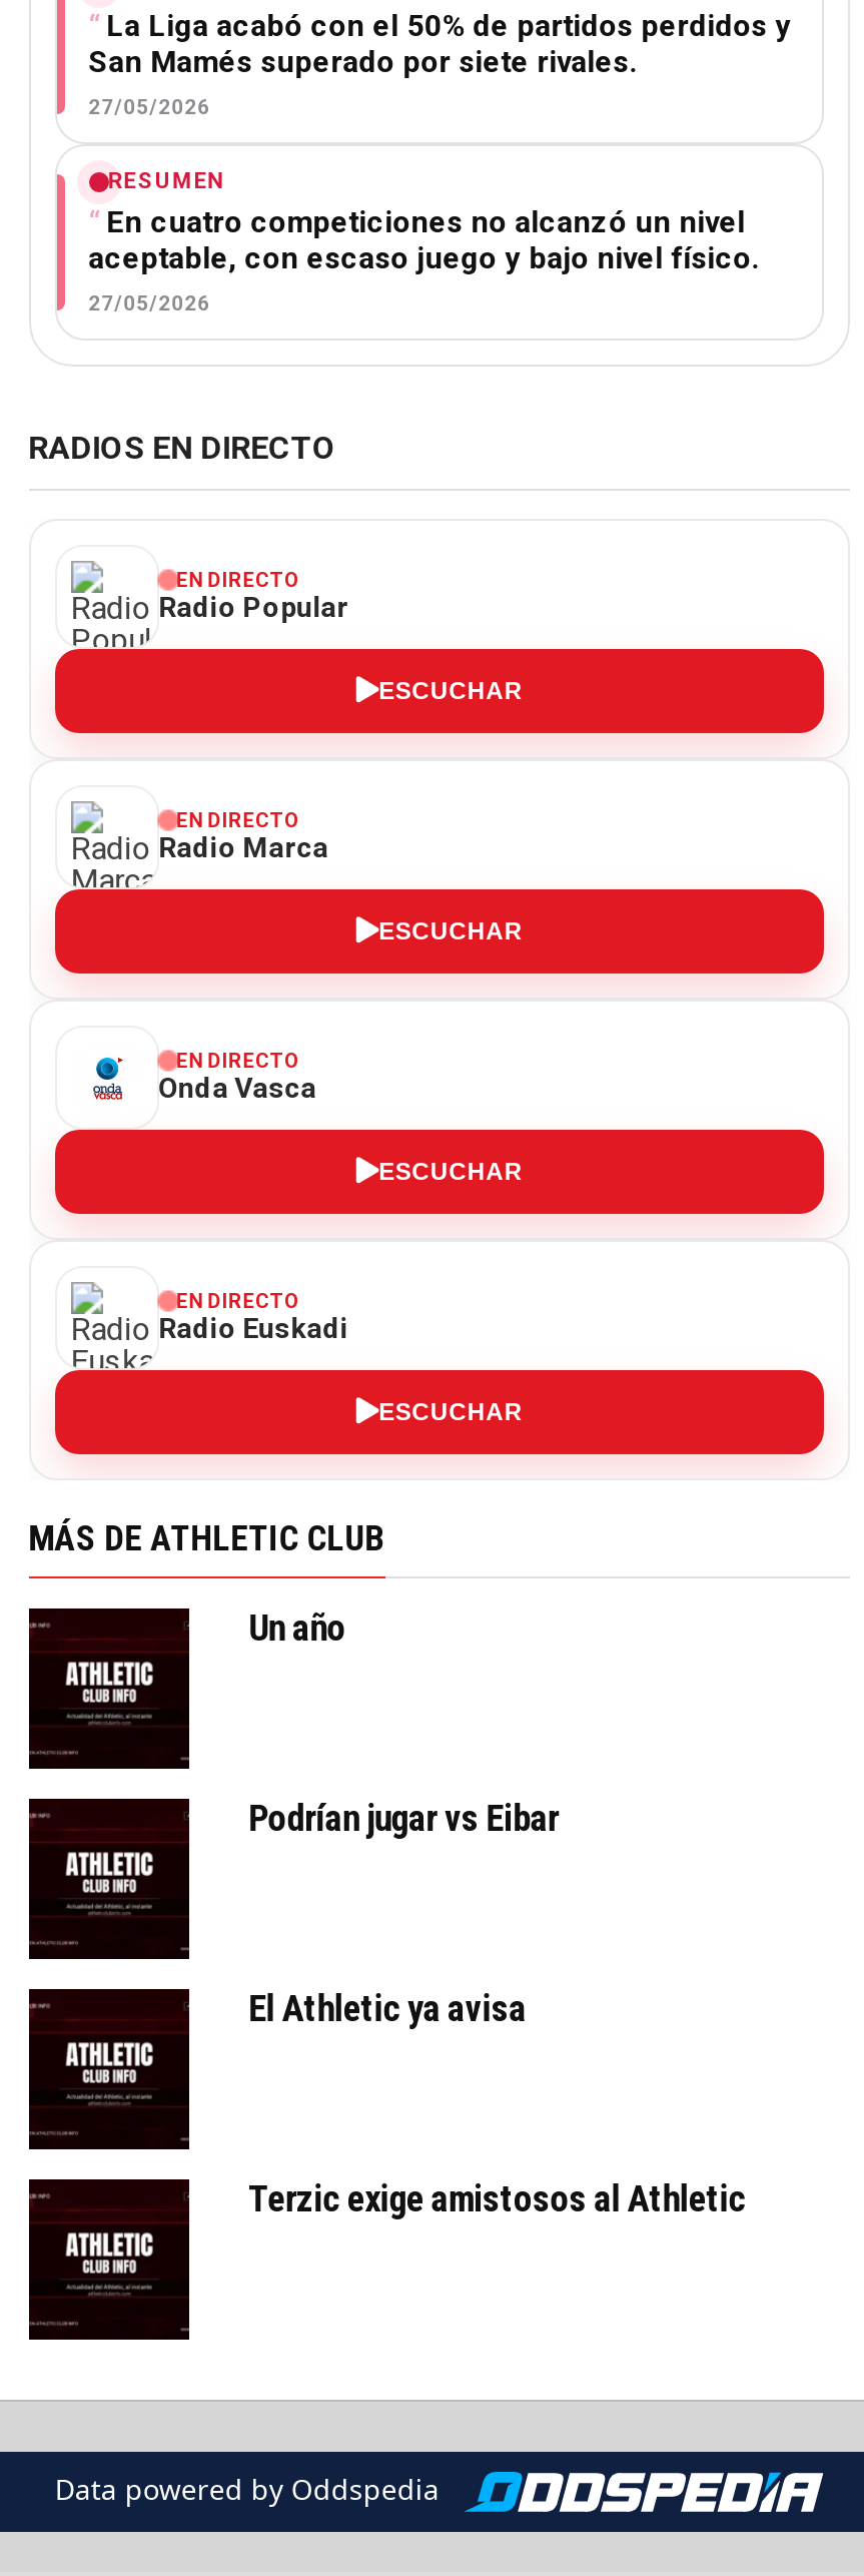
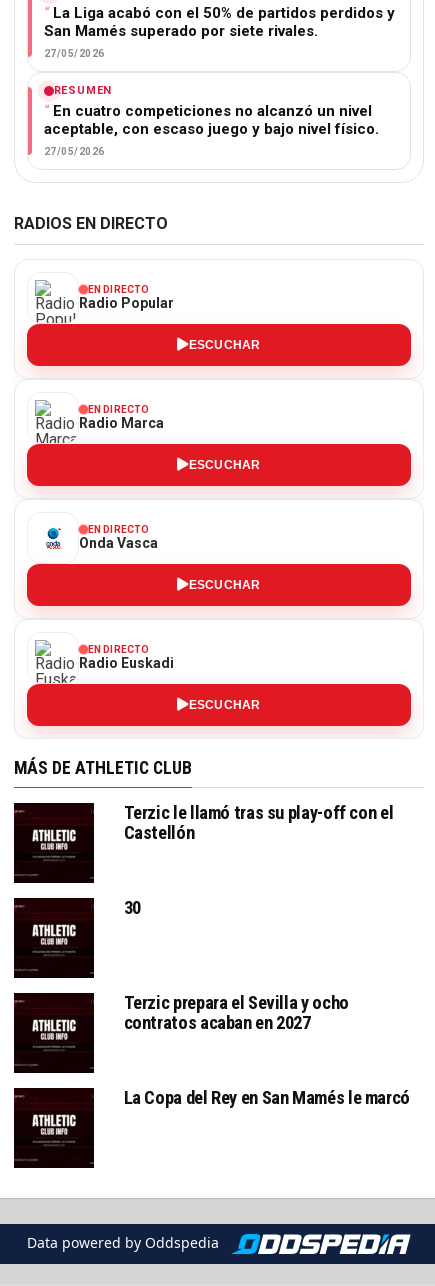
- Un año
+ Terzic le llamó tras su play-off con el
+ Castellón

- Podrían jugar vs Eibar
+ 30

- El Athletic ya avisa
+ Terzic prepara el Sevilla y ocho
+ contratos acaban en 2027

- Terzic exige amistosos al Athletic
+ La Copa del Rey en San Mamés le marcó
